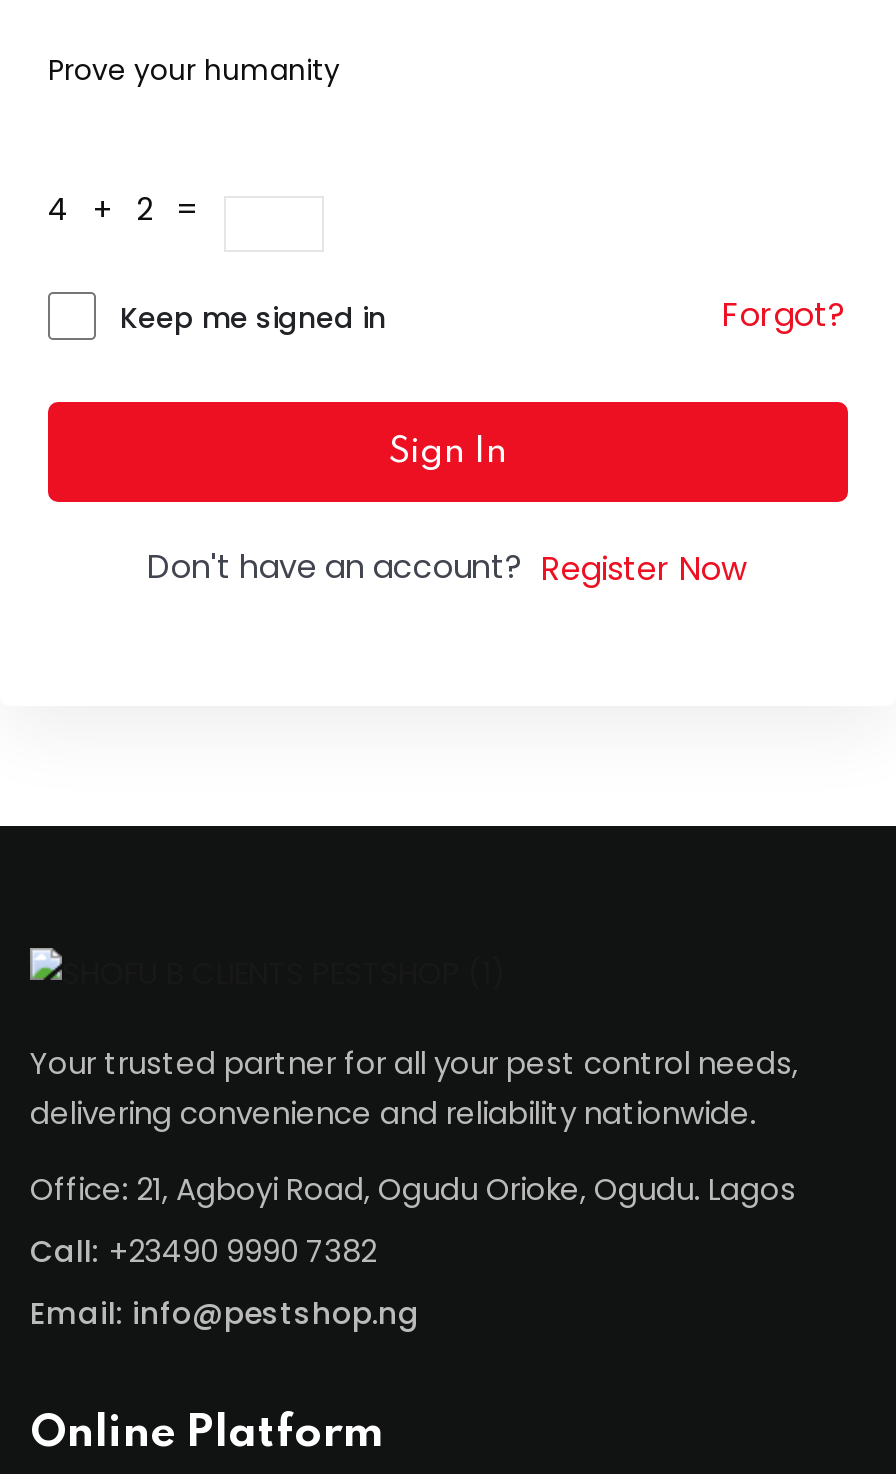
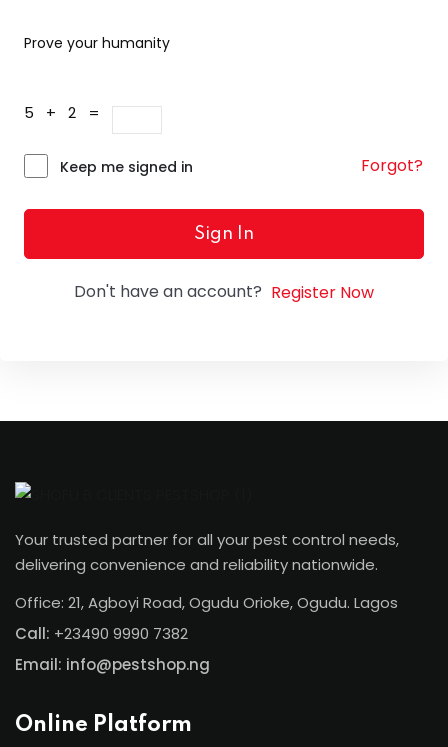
- 4 + 2 =
+ 5 + 2 =
